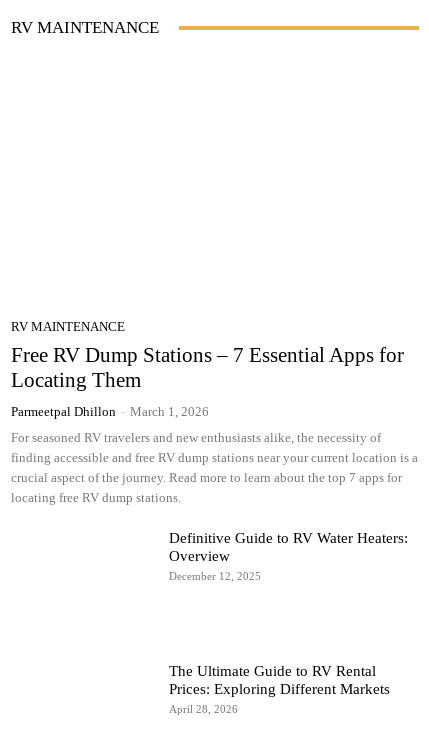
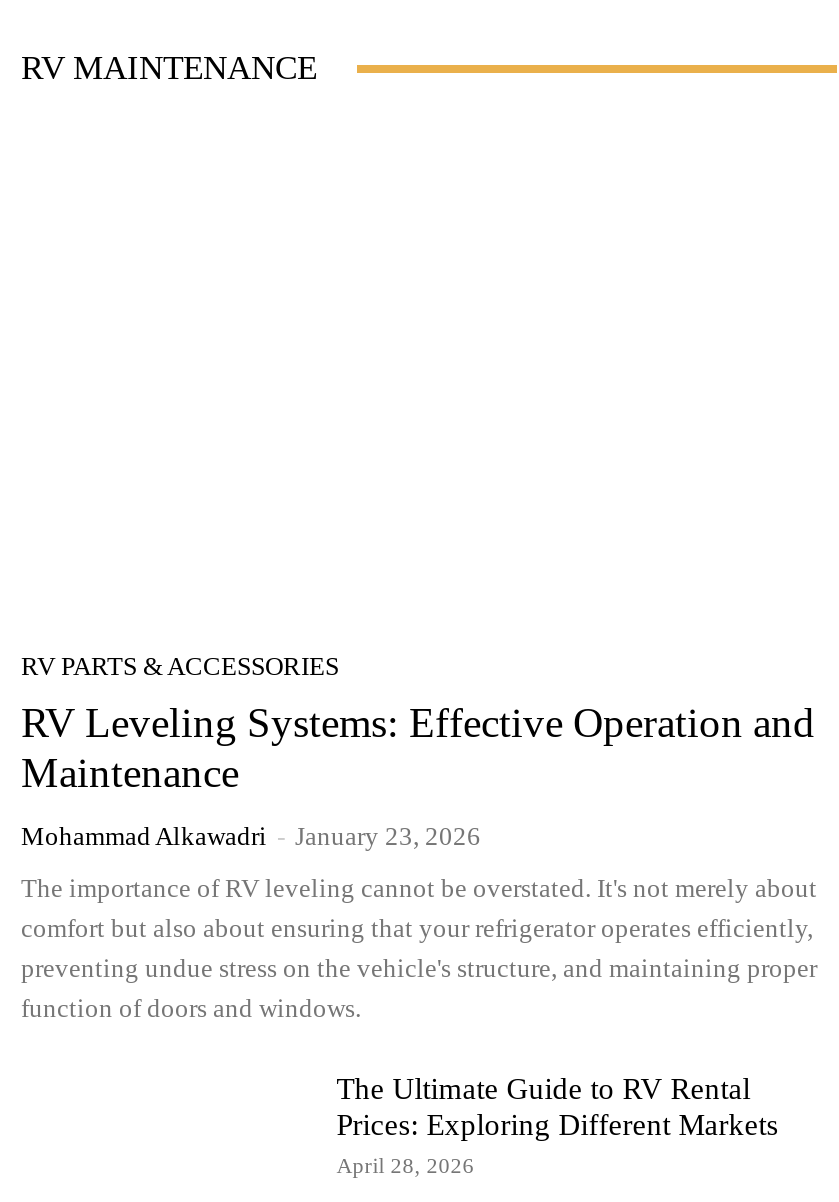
- RV MAINTENANCE
- Free RV Dump Stations – 7 Essential Apps for
- Locating Them
- Parmeetpal Dhillon - March 1, 2026
- For seasoned RV travelers and new enthusiasts alike, the necessity of
- finding accessible and free RV dump stations near your current location is a
- crucial aspect of the journey. Read more to learn about the top 7 apps for
- locating free RV dump stations.
- Definitive Guide to RV Water Heaters:
- Overview
- December 12, 2025
+ RV PARTS & ACCESSORIES
+ RV Leveling Systems: Effective Operation and
+ Maintenance
+ Mohammad Alkawadri - January 23, 2026
+ The importance of RV leveling cannot be overstated. It's not merely about
+ comfort but also about ensuring that your refrigerator operates efficiently,
+ preventing undue stress on the vehicle's structure, and maintaining proper
+ function of doors and windows.
